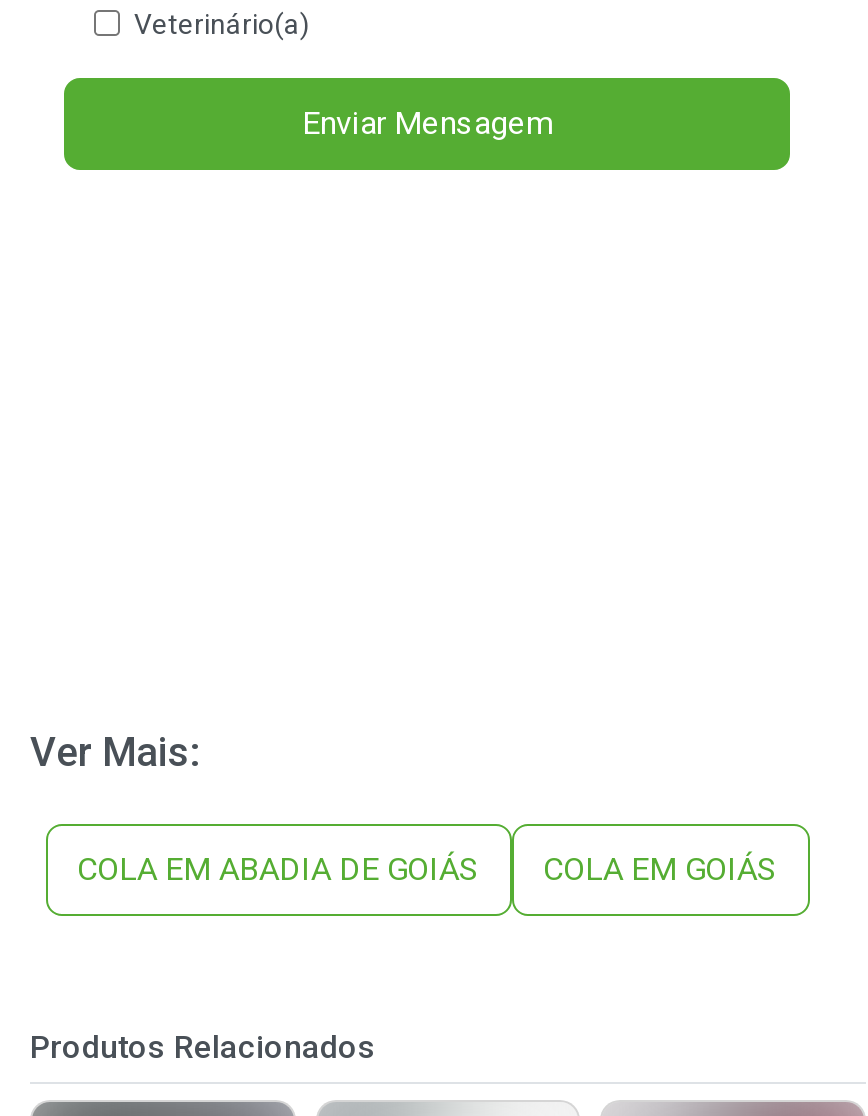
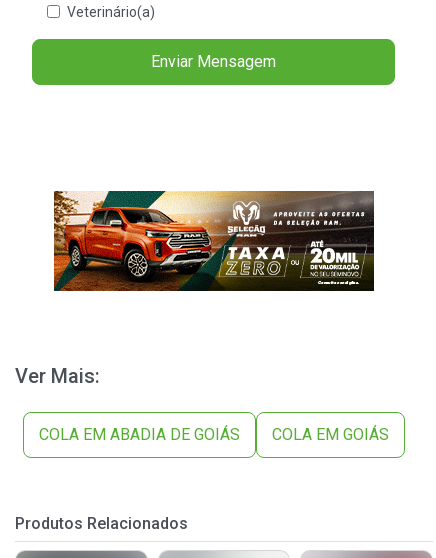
+ [image]
